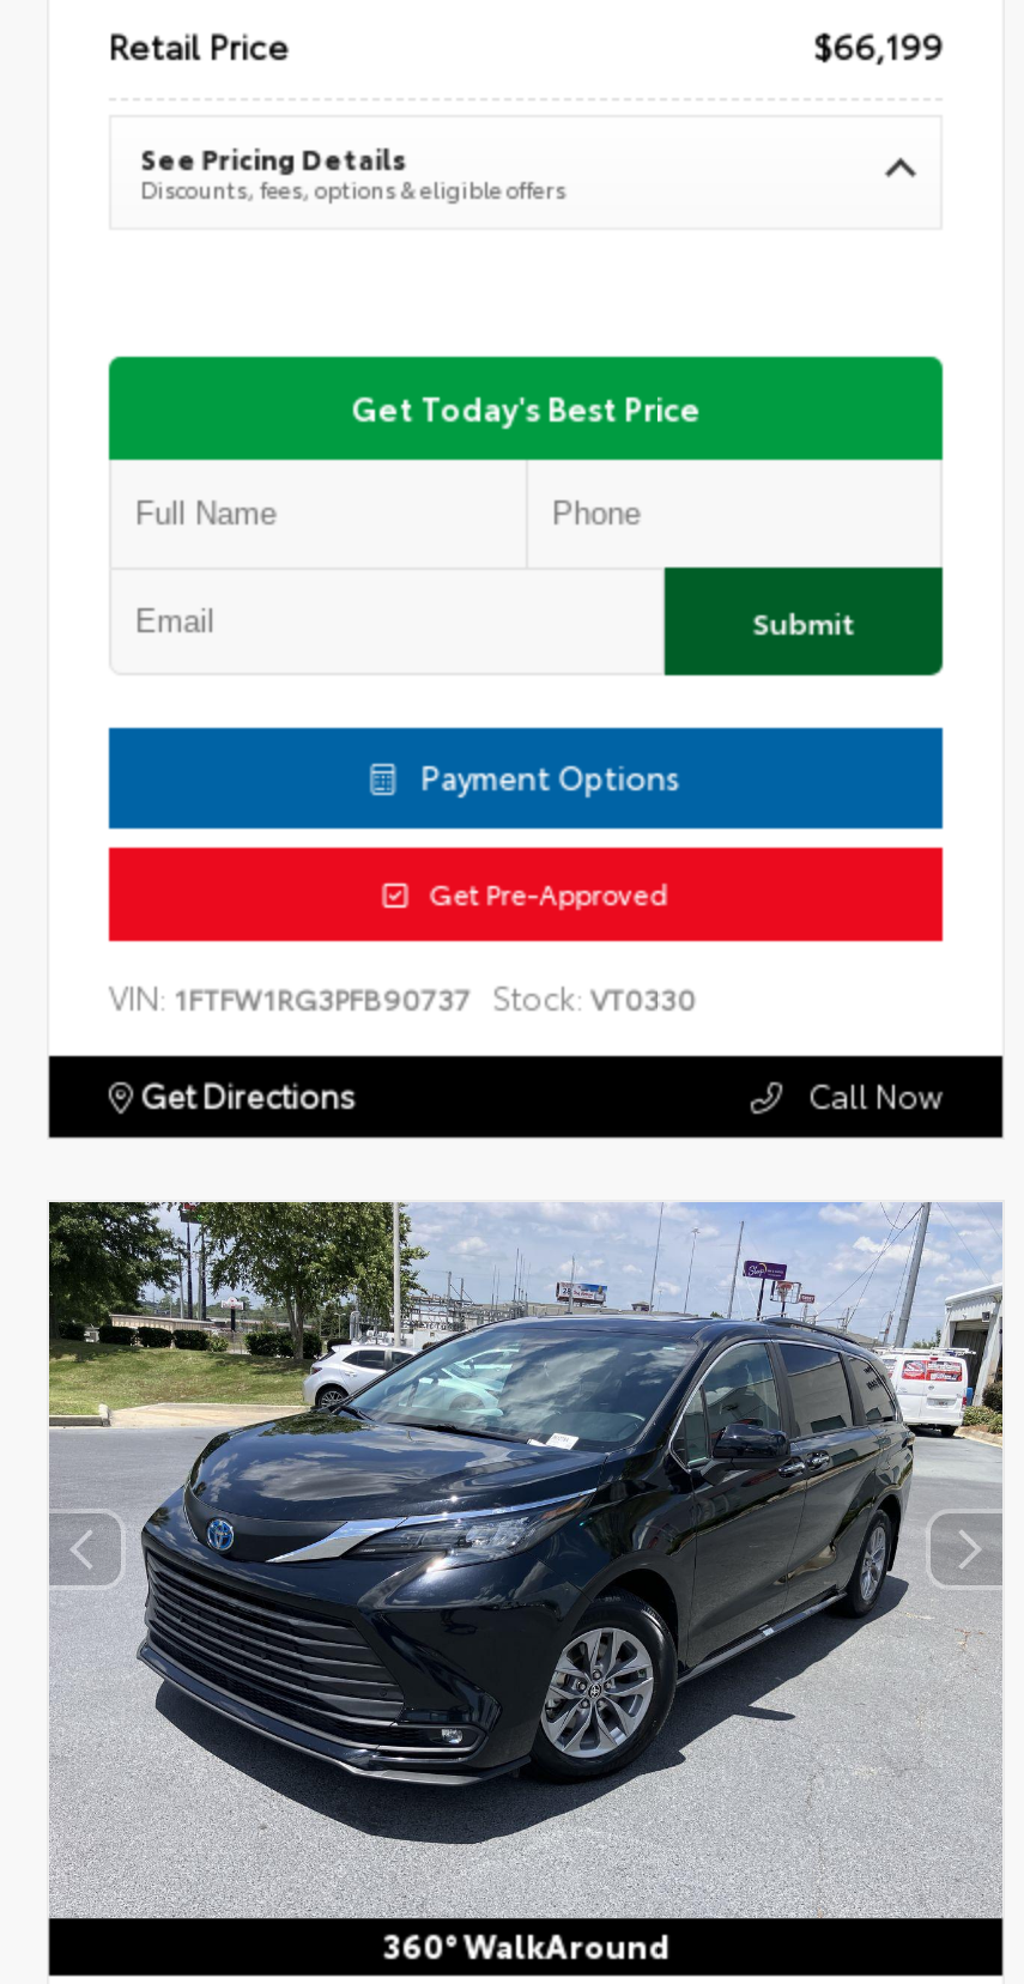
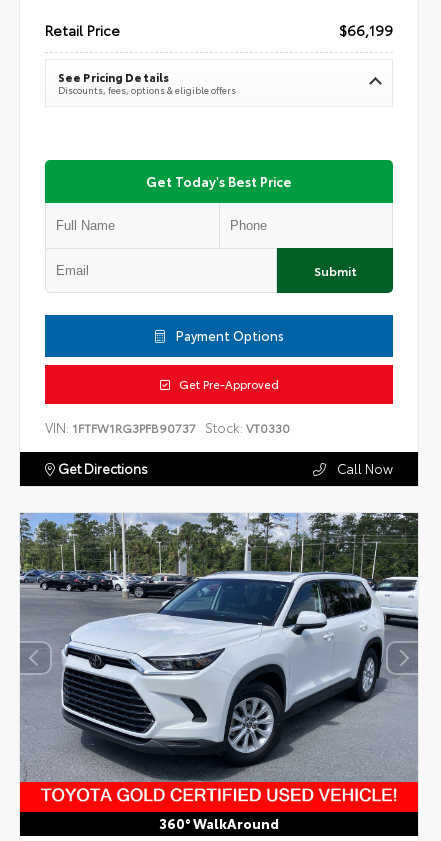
- [image]
+ [image]
